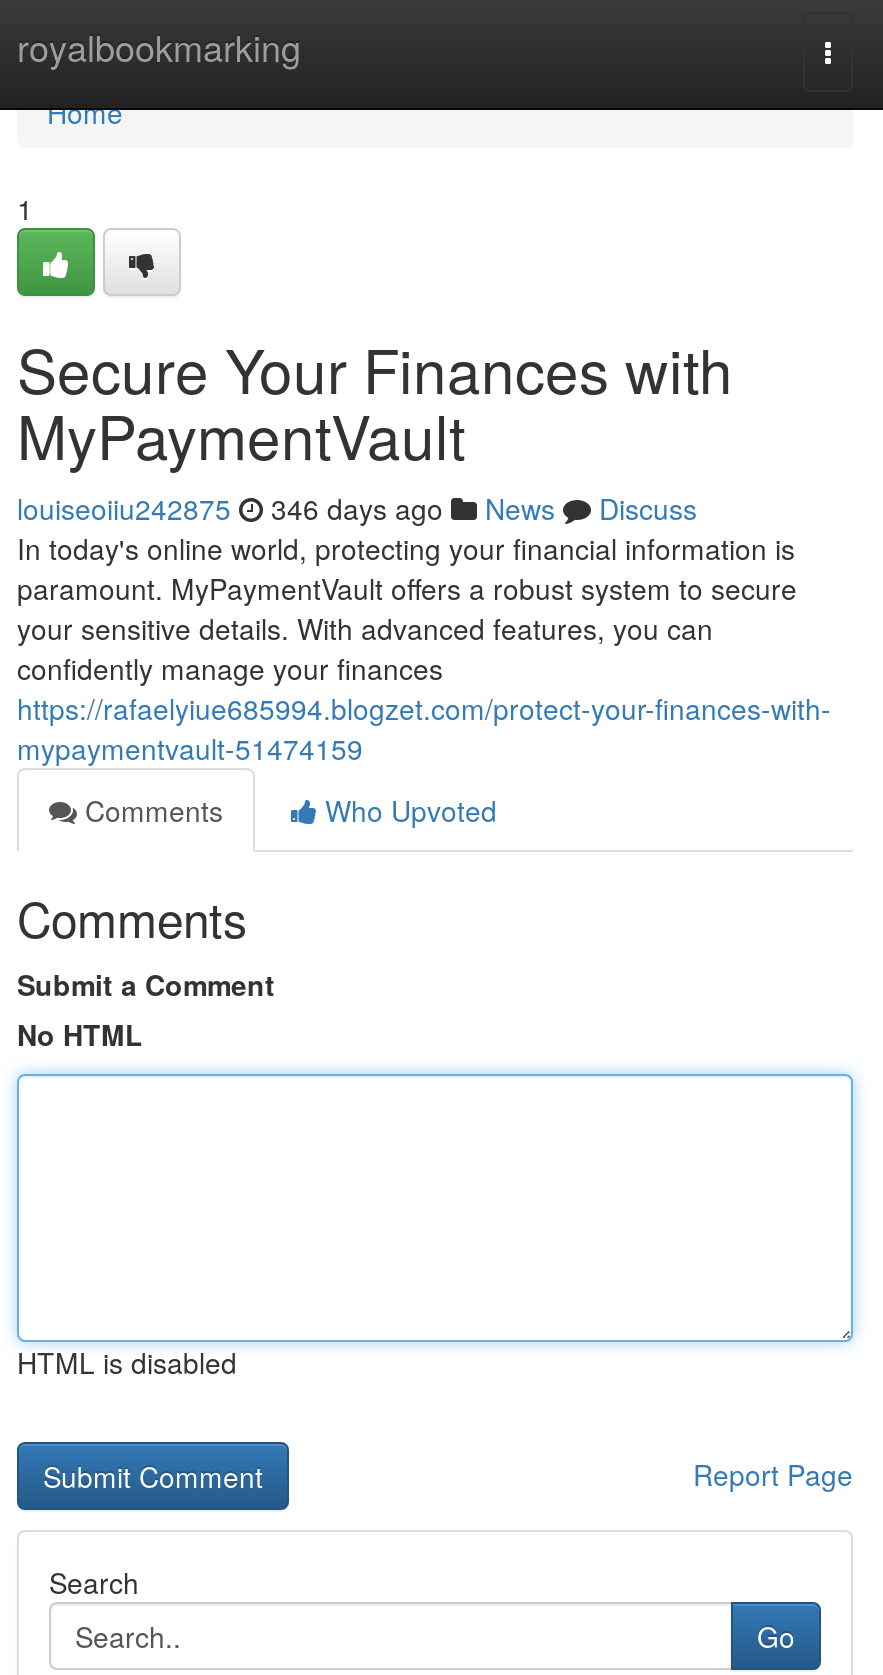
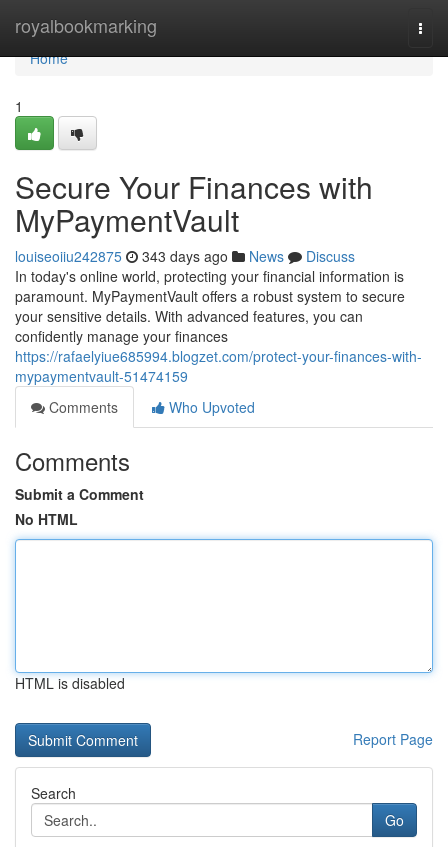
- louiseoiiu242875 346 days ago News Discuss
+ louiseoiiu242875 343 days ago News Discuss
